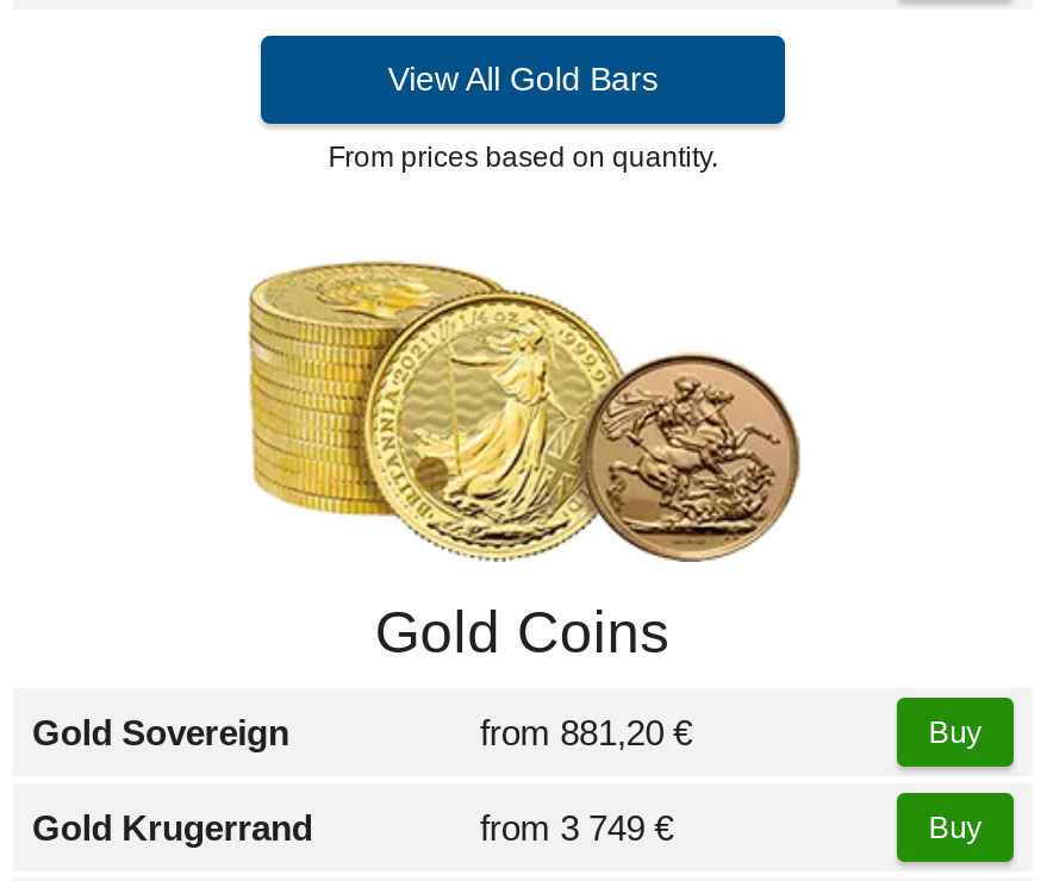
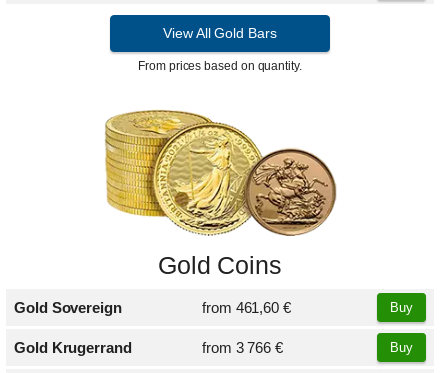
- from 881,20 €
+ from 461,60 €

- from 3 749 €
+ from 3 766 €
